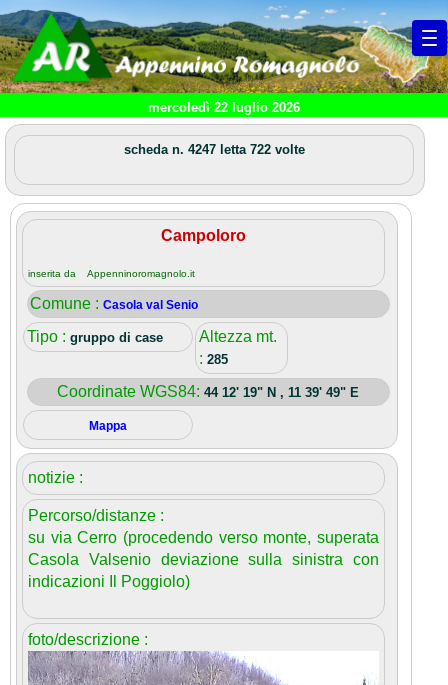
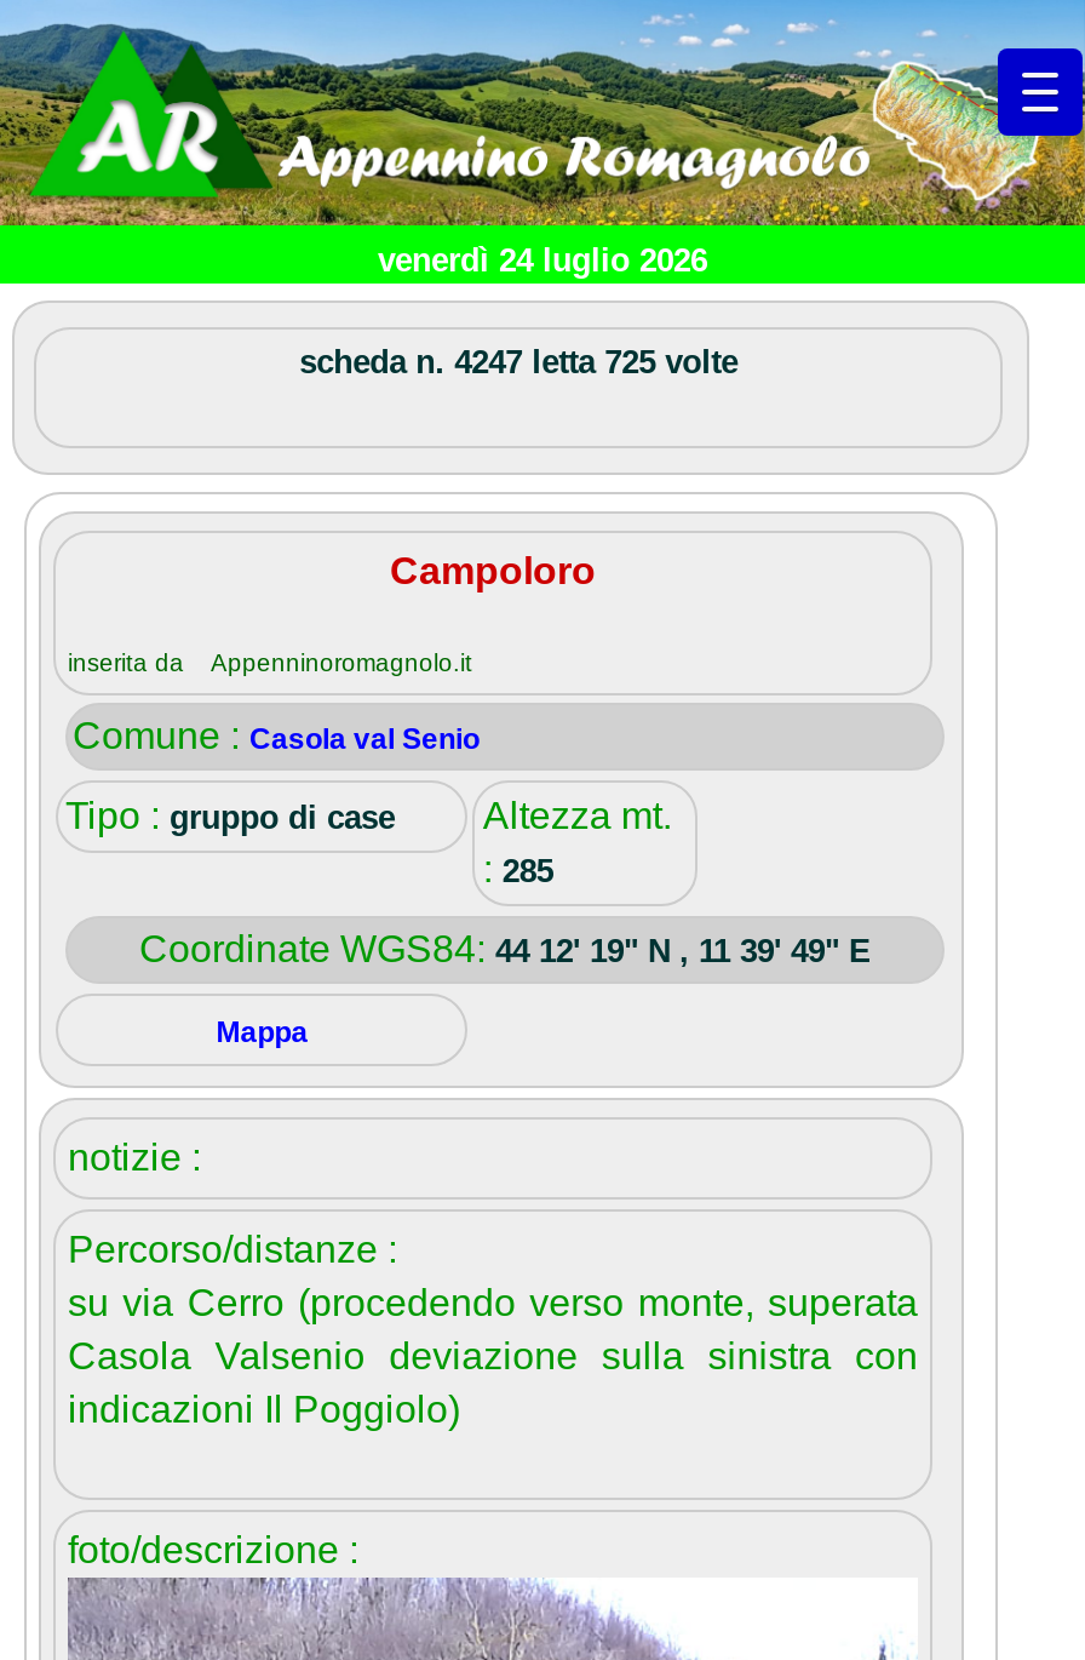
- mercoledì 22 luglio 2026
+ venerdì 24 luglio 2026

- scheda n. 4247 letta 722 volte
+ scheda n. 4247 letta 725 volte
